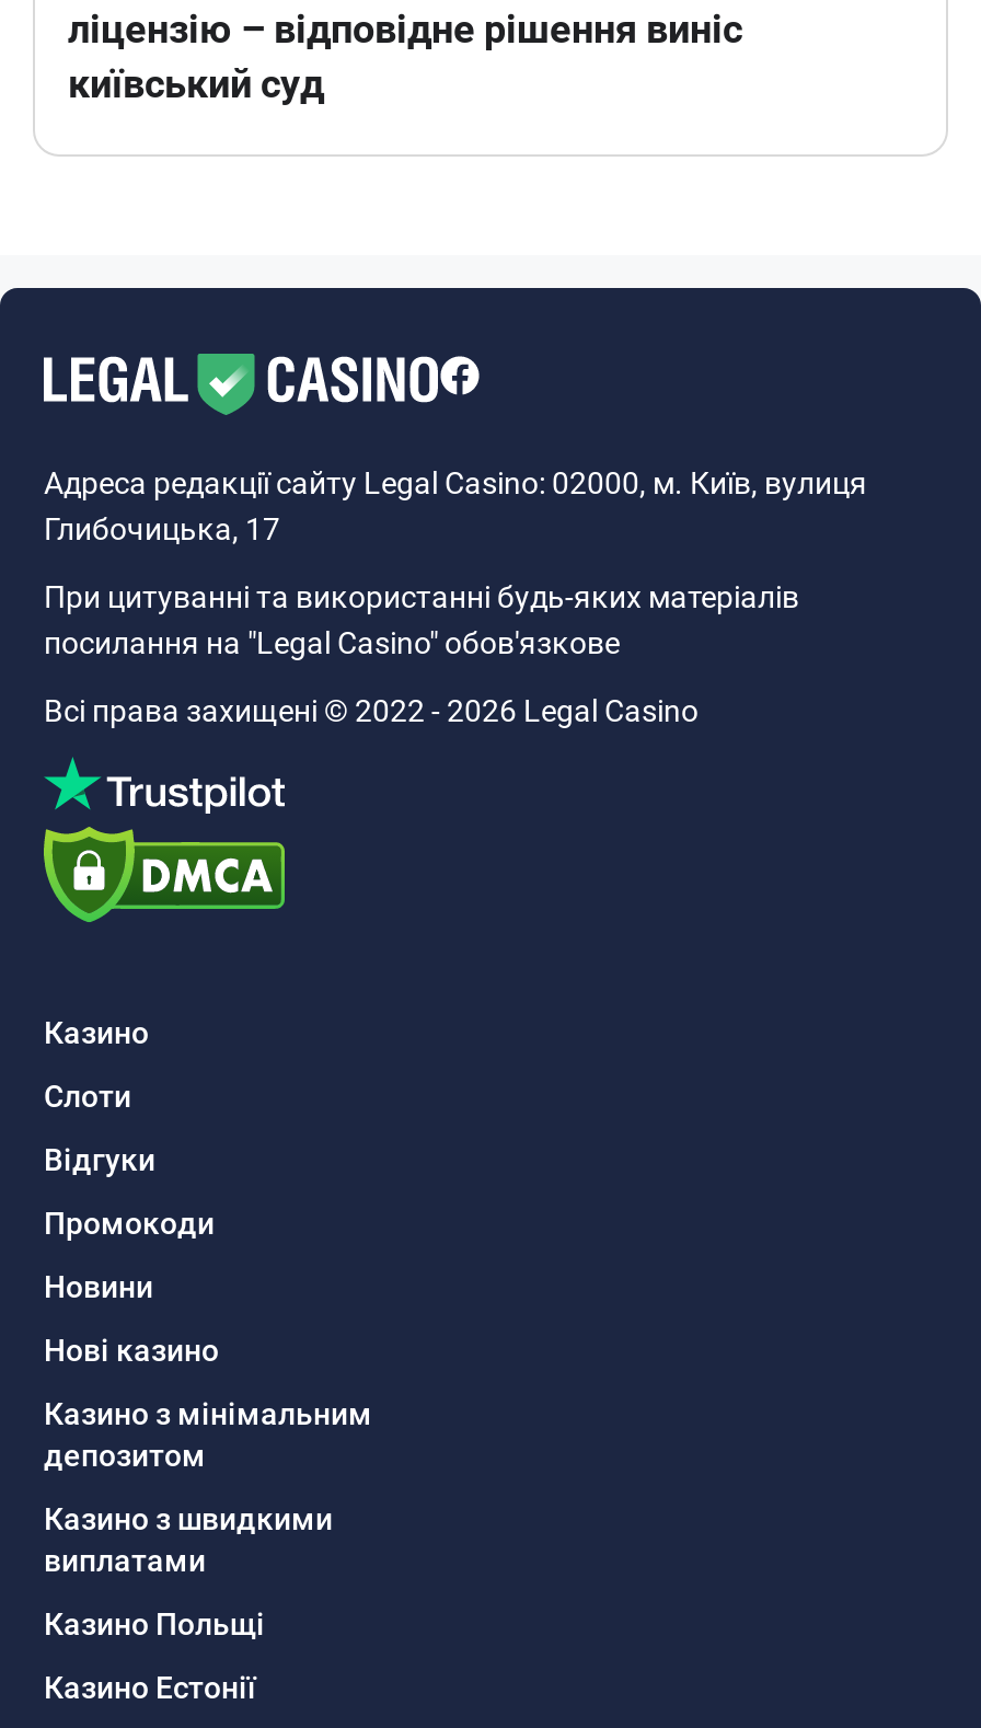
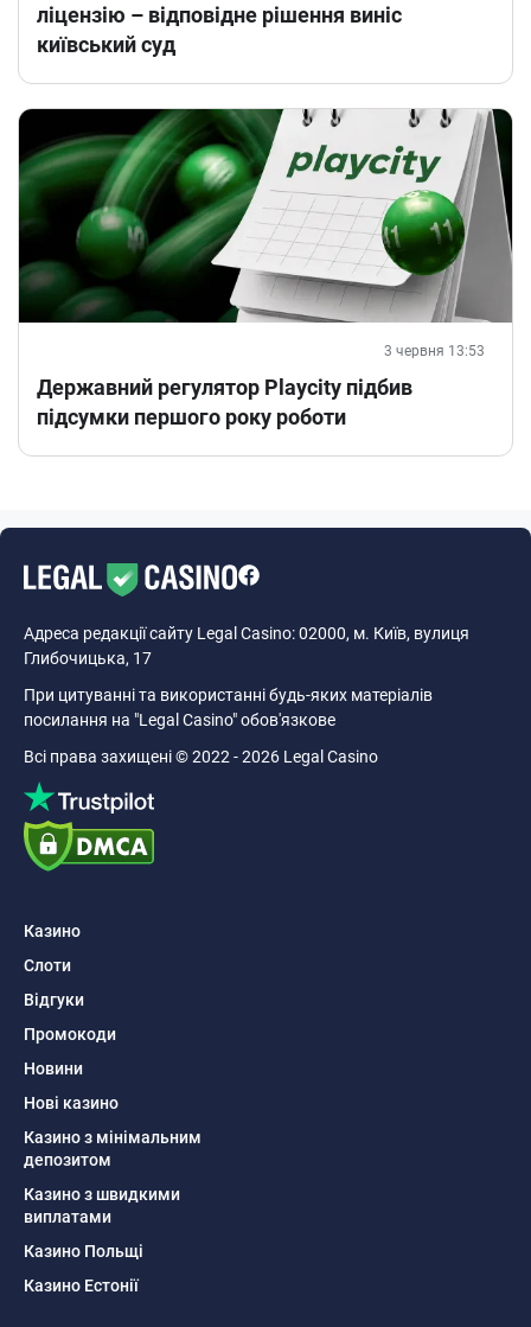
+ [image]
+ 3 червня 13:53
+ Державний регулятор Playcity підбив
+ підсумки першого року роботи
